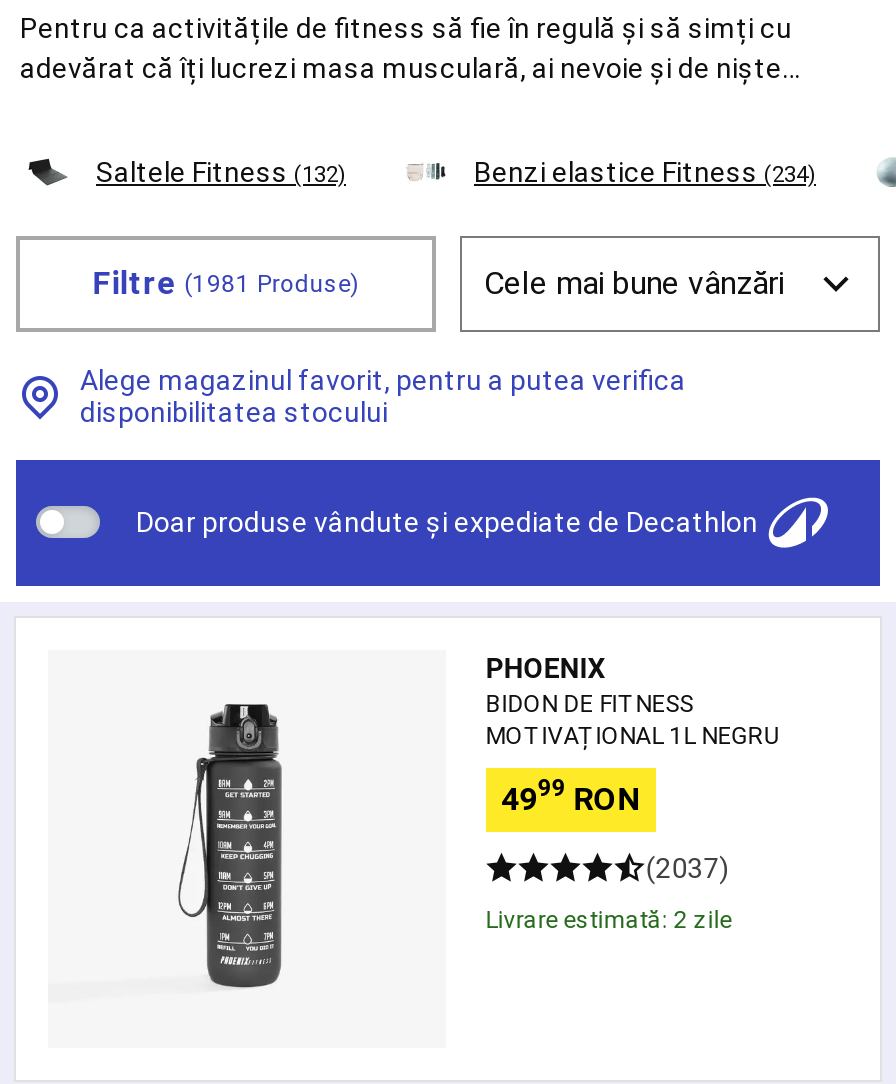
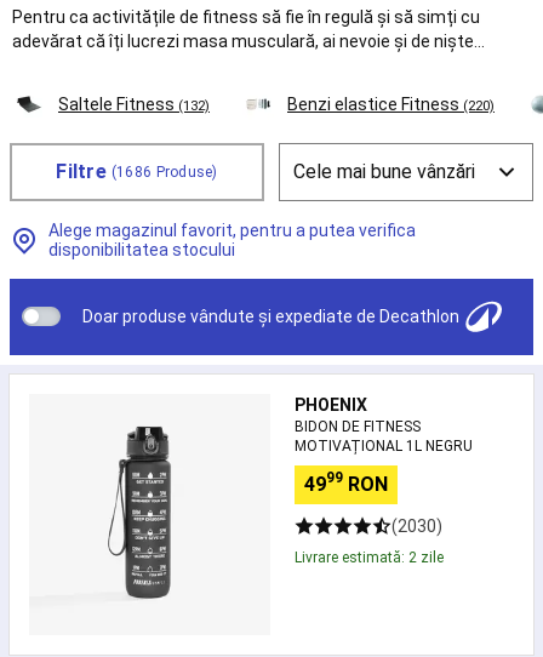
- Benzi elastice Fitness (234)
+ Benzi elastice Fitness (220)

- Filtre (1981 Produse)
+ Filtre (1686 Produse)

- (2037)
+ (2030)
